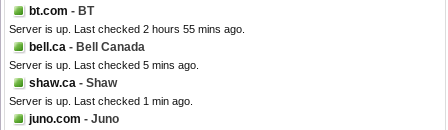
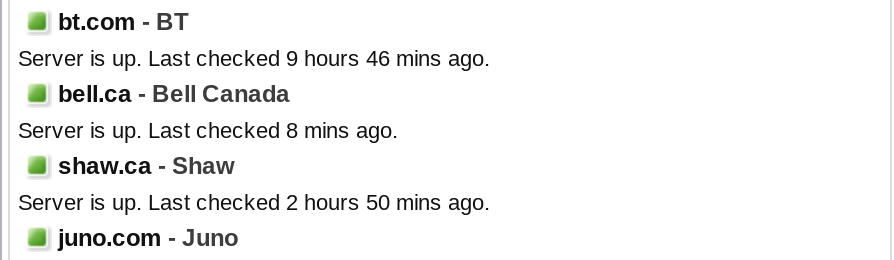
- Server is up. Last checked 2 hours 55 mins ago.
+ Server is up. Last checked 9 hours 46 mins ago.

- Server is up. Last checked 5 mins ago.
+ Server is up. Last checked 8 mins ago.

- Server is up. Last checked 1 min ago.
+ Server is up. Last checked 2 hours 50 mins ago.
